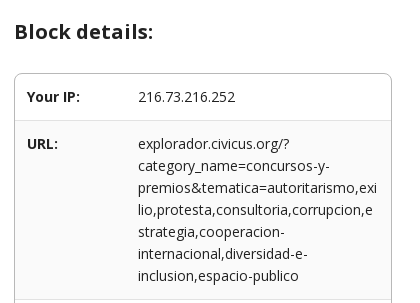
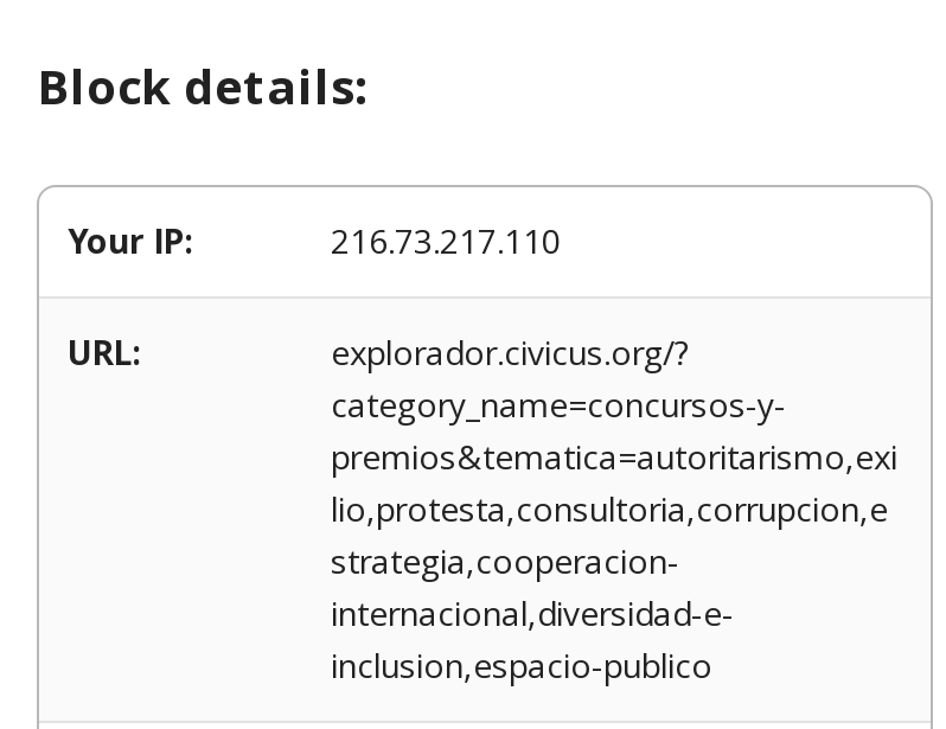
- 216.73.216.252
+ 216.73.217.110
